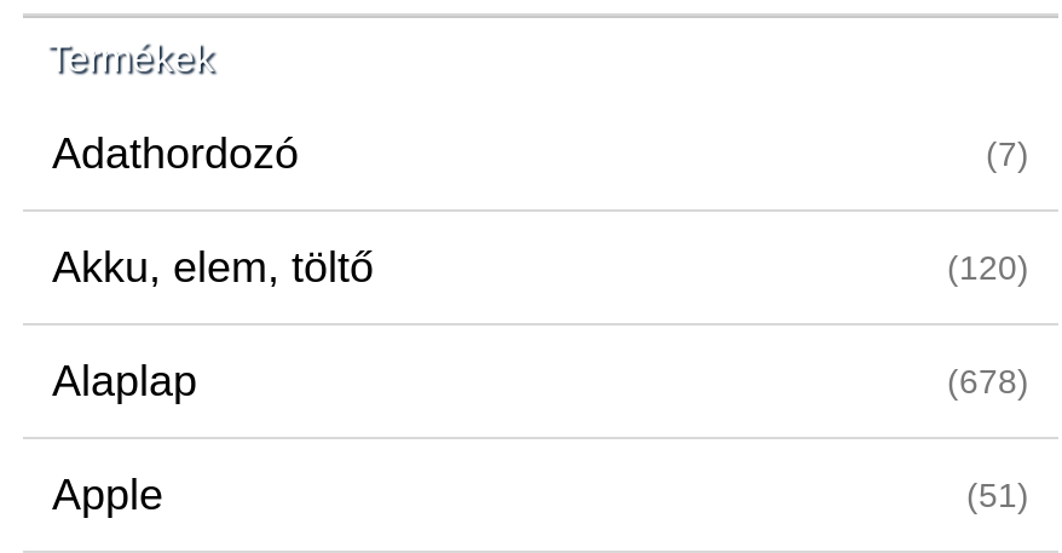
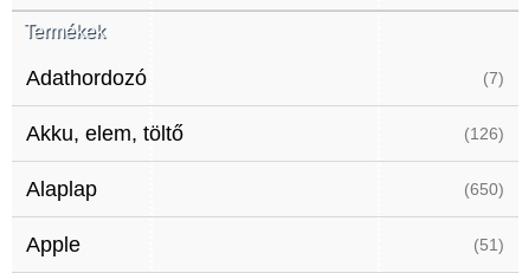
- (120)
+ (126)

- (678)
+ (650)
